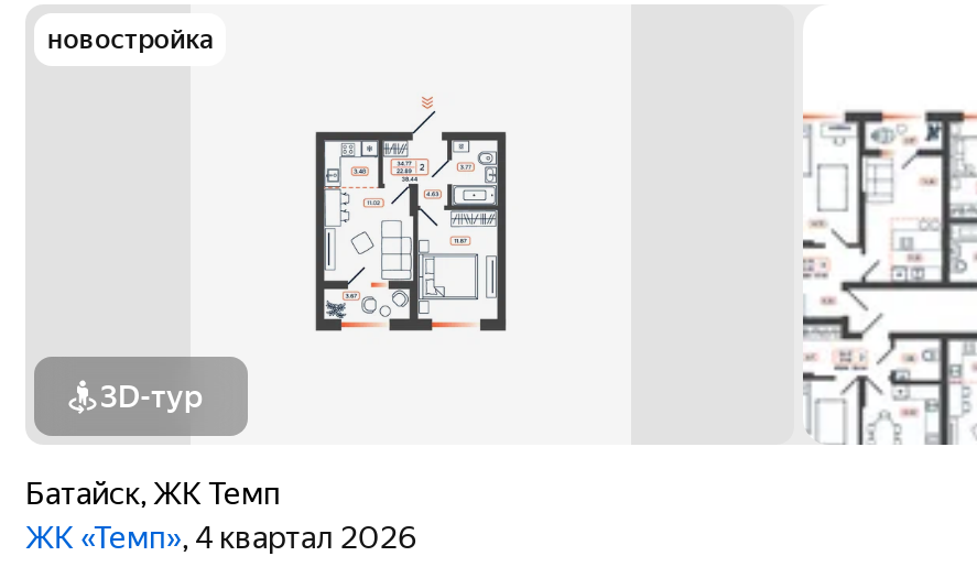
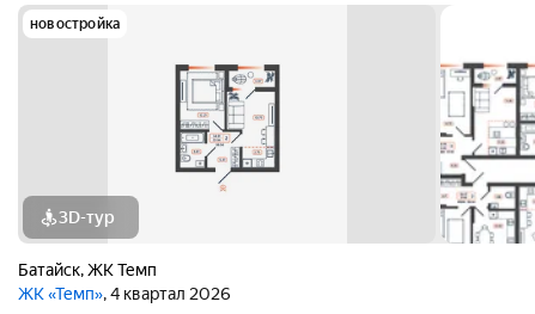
- [image]
+ [image]
